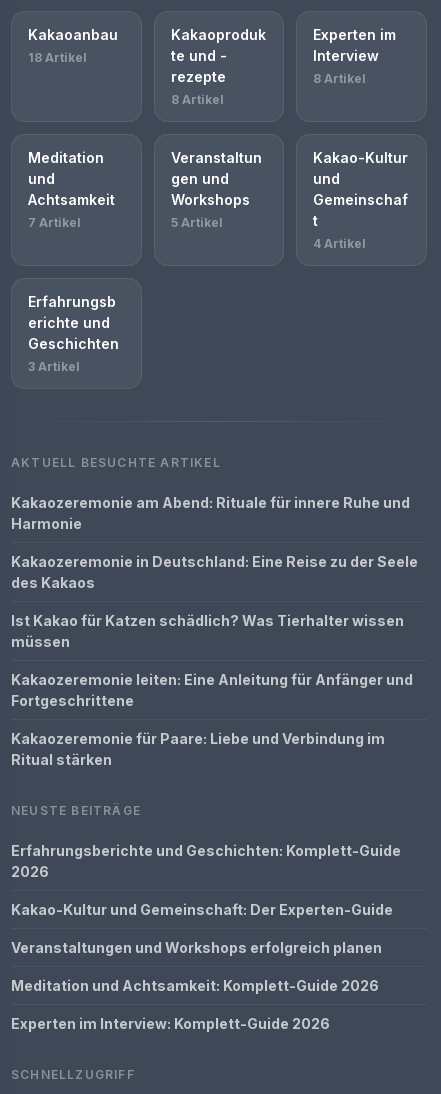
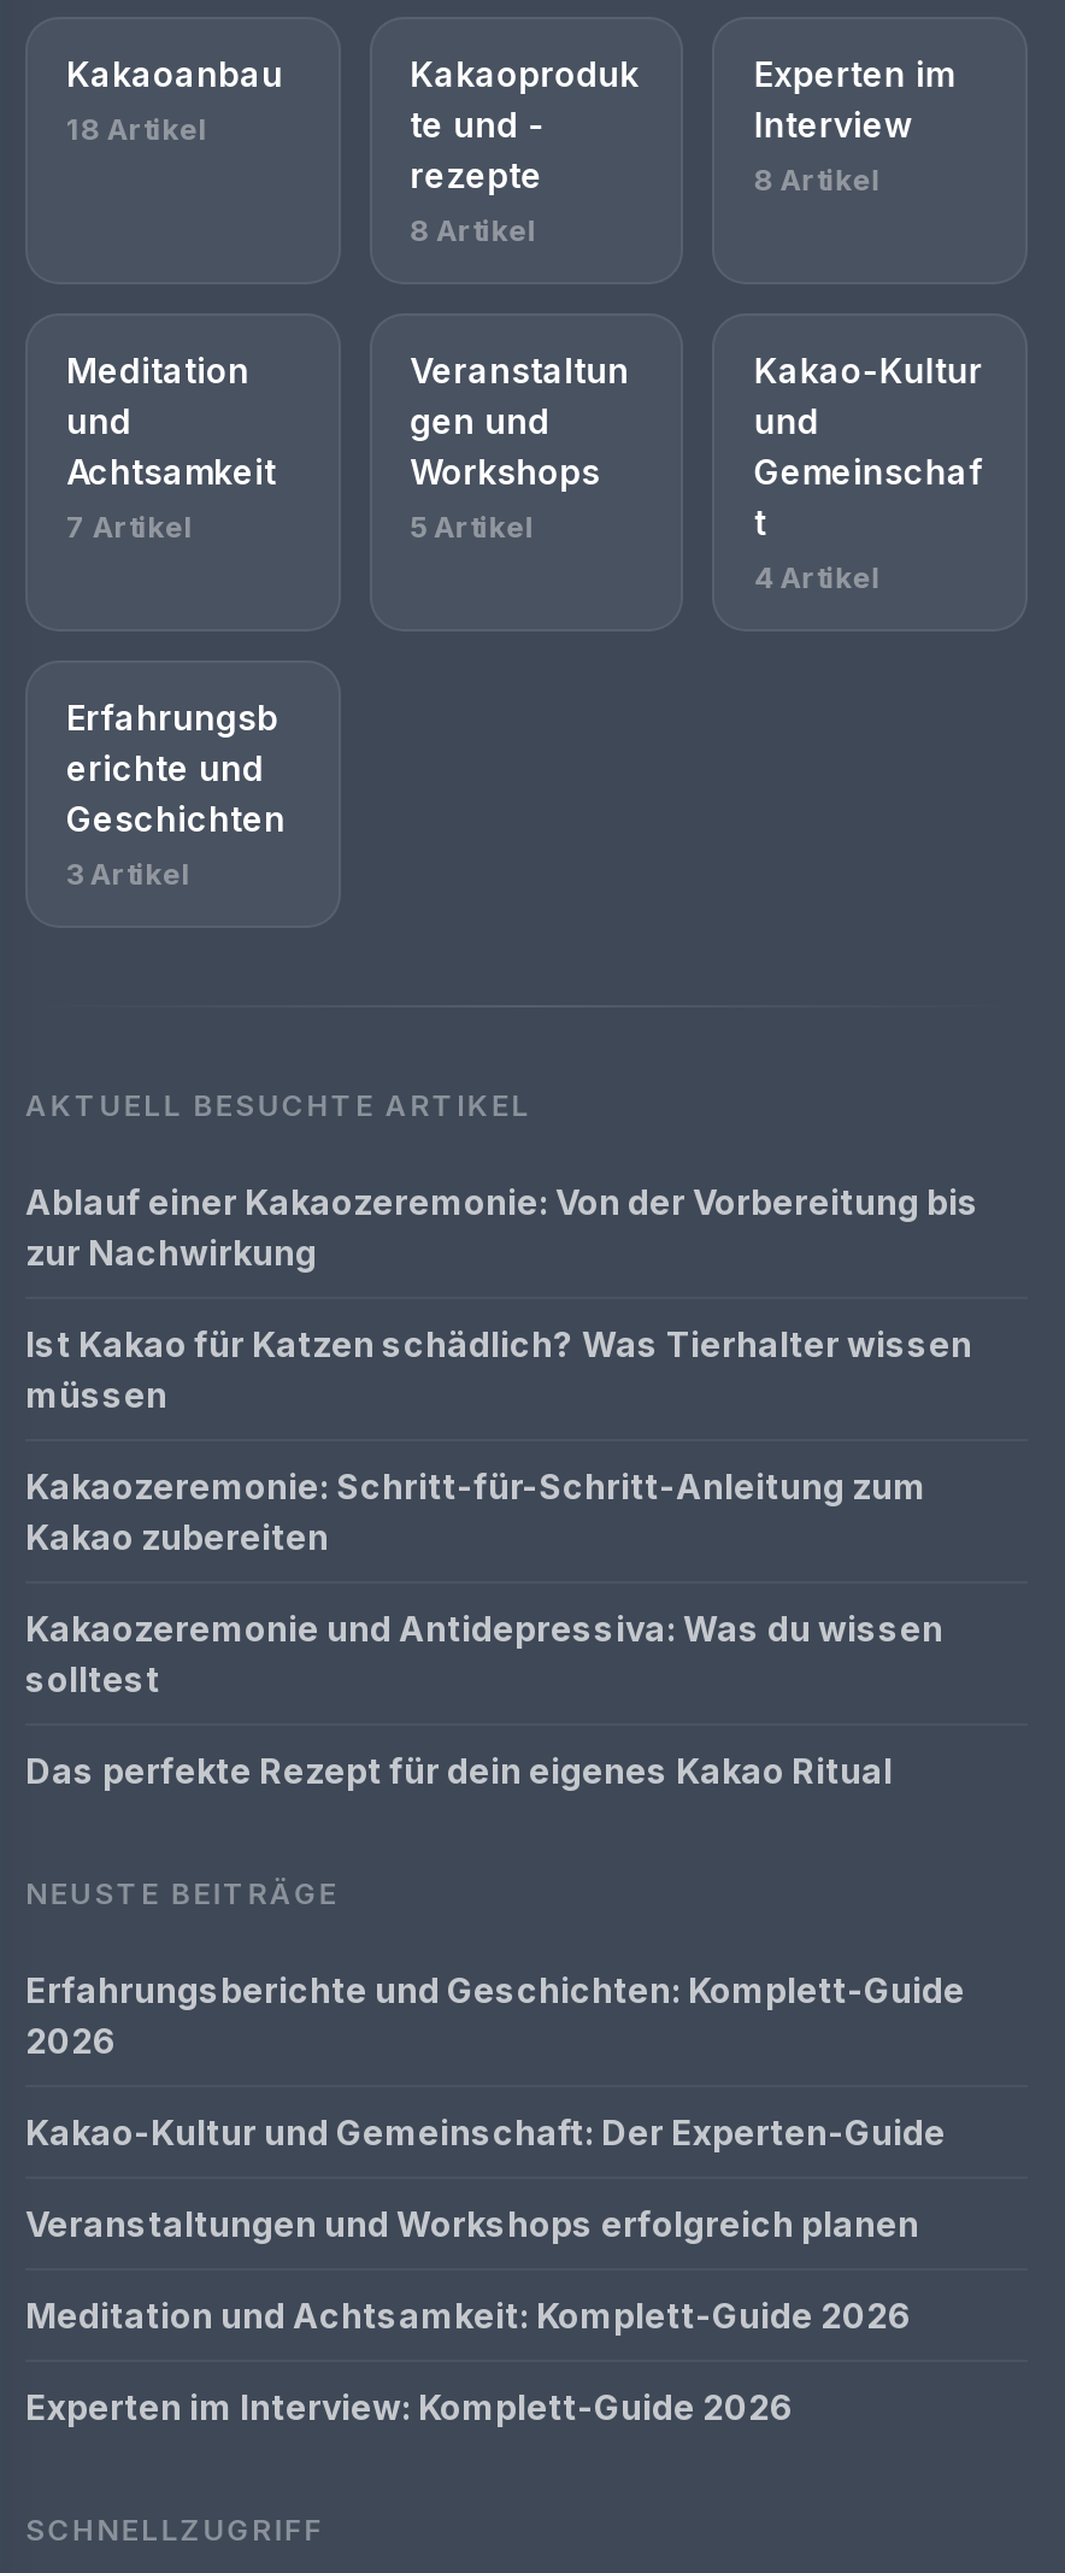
- Kakaozeremonie am Abend: Rituale für innere Ruhe und
- Harmonie
- Kakaozeremonie in Deutschland: Eine Reise zu der Seele
- des Kakaos
+ Ablauf einer Kakaozeremonie: Von der Vorbereitung bis
+ zur Nachwirkung

moved up: Ist Kakao für Katzen schädlich? Was Tierhalter wissen | müssen

- Kakaozeremonie leiten: Eine Anleitung für Anfänger und
- Fortgeschrittene
- Kakaozeremonie für Paare: Liebe und Verbindung im
- Ritual stärken
+ Kakaozeremonie: Schritt-für-Schritt-Anleitung zum
+ Kakao zubereiten
+ Kakaozeremonie und Antidepressiva: Was du wissen
+ solltest
+ Das perfekte Rezept für dein eigenes Kakao Ritual
